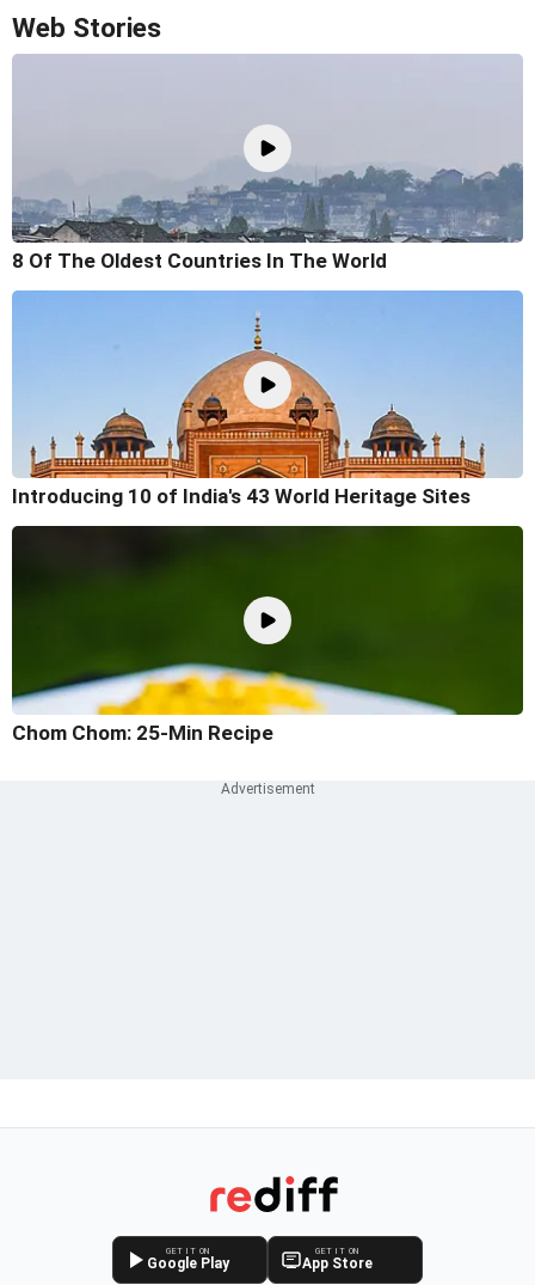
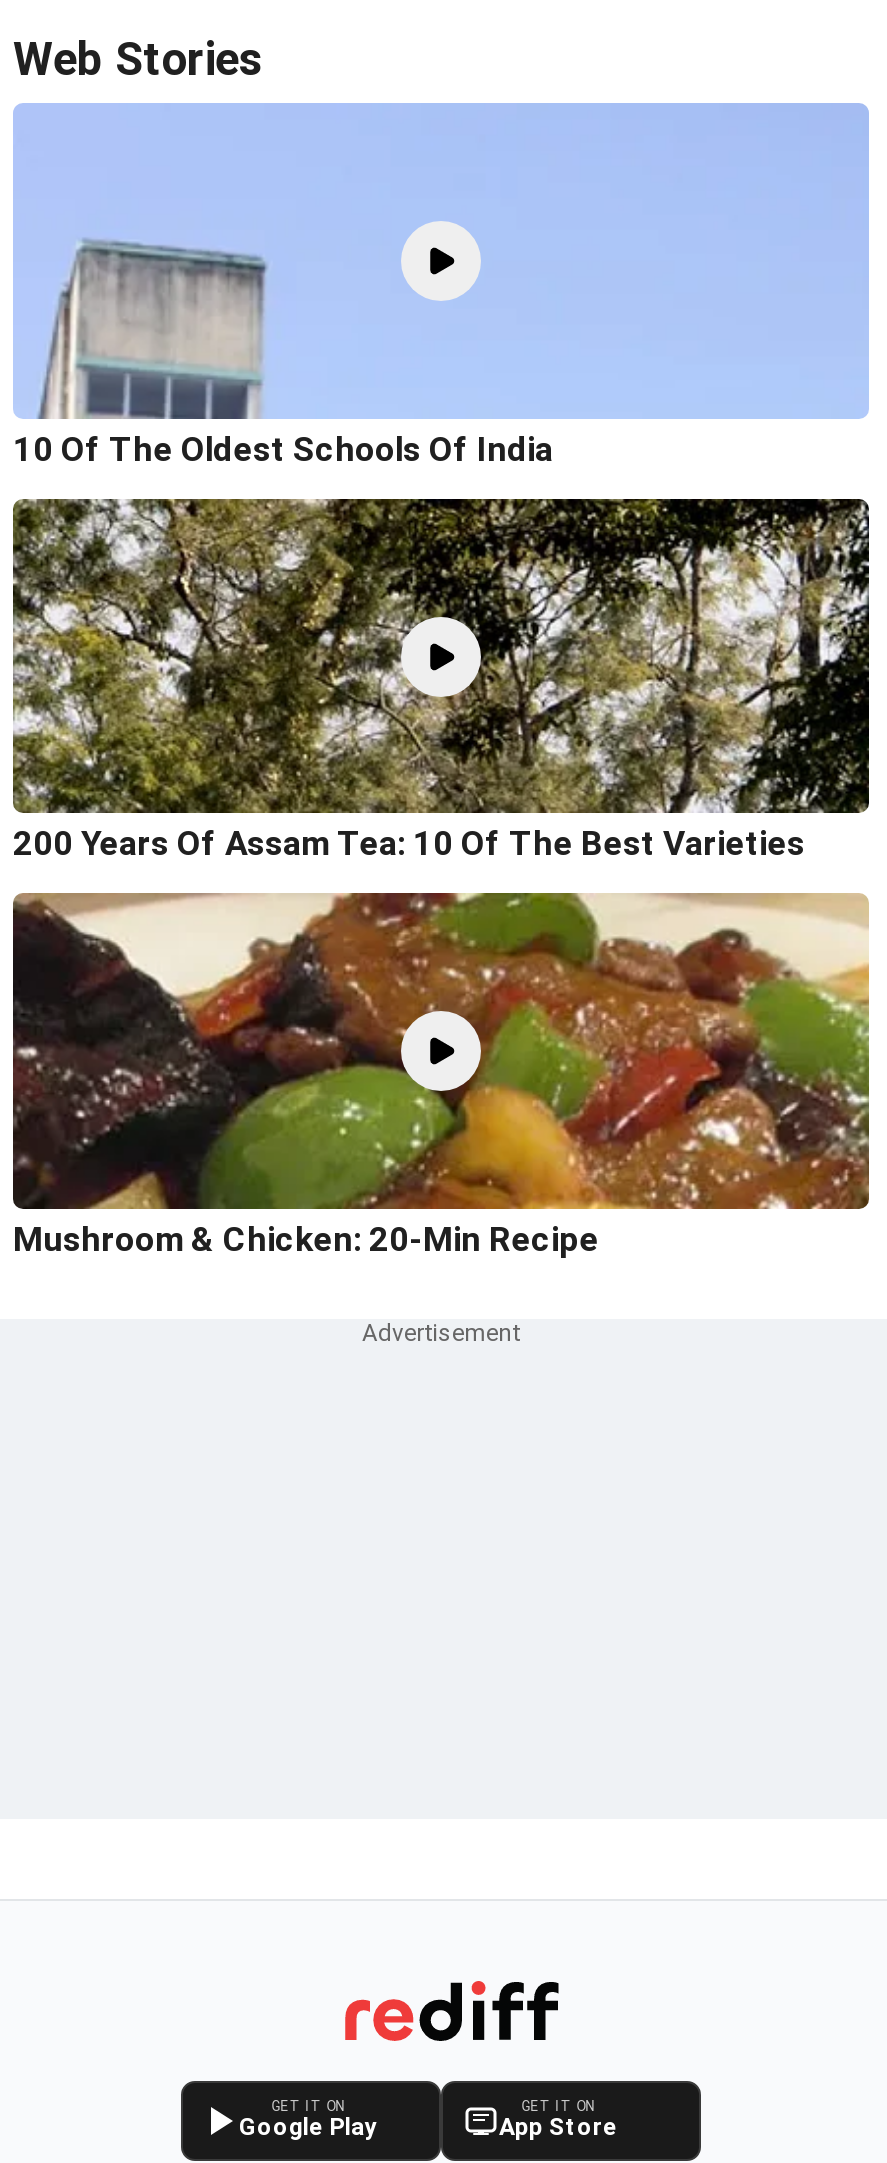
- [image]
- 8 Of The Oldest Countries In The World
+ [image]
+ 10 Of The Oldest Schools Of India

- [image]
- Introducing 10 of India's 43 World Heritage Sites
+ [image]
+ 200 Years Of Assam Tea: 10 Of The Best Varieties

- [image]
- Chom Chom: 25-Min Recipe
+ [image]
+ Mushroom & Chicken: 20-Min Recipe
